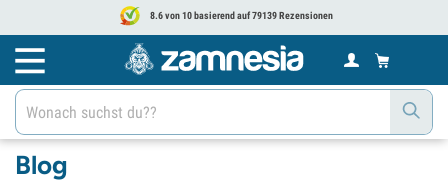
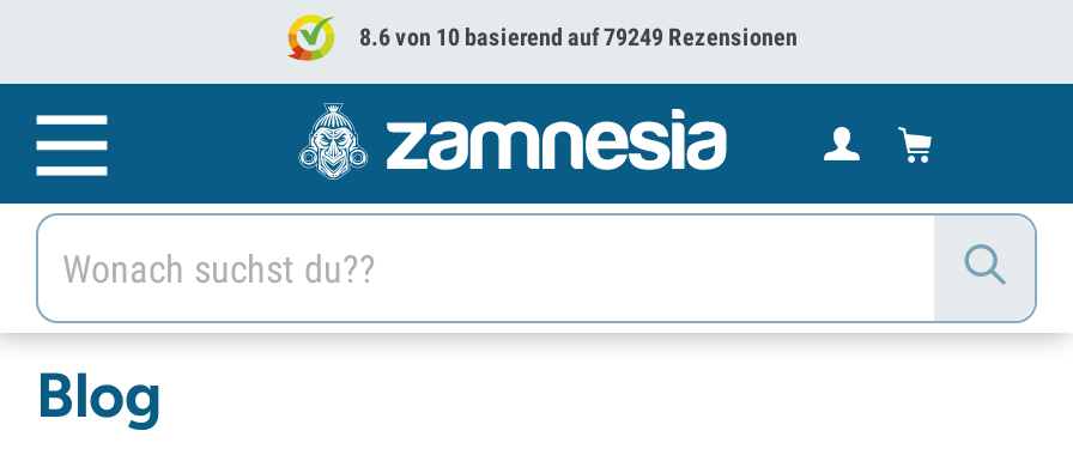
- 8.6 von 10 basierend auf 79139 Rezensionen
+ 8.6 von 10 basierend auf 79249 Rezensionen
